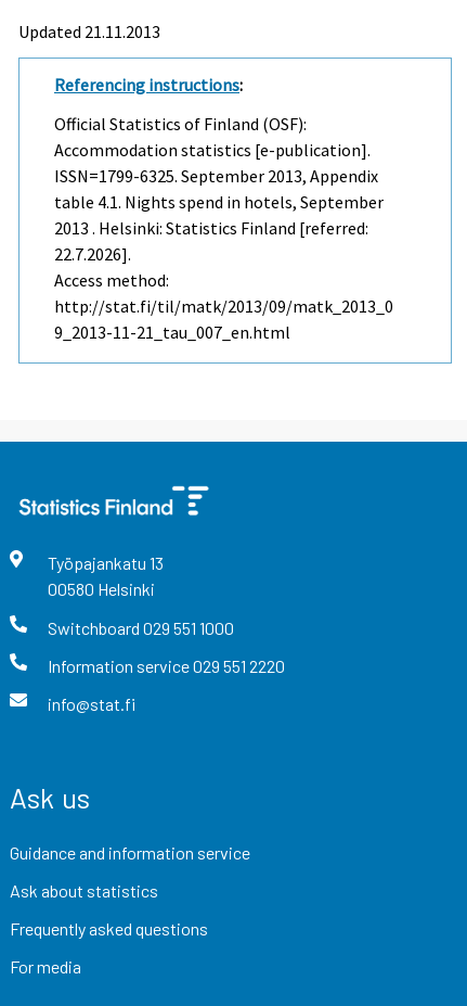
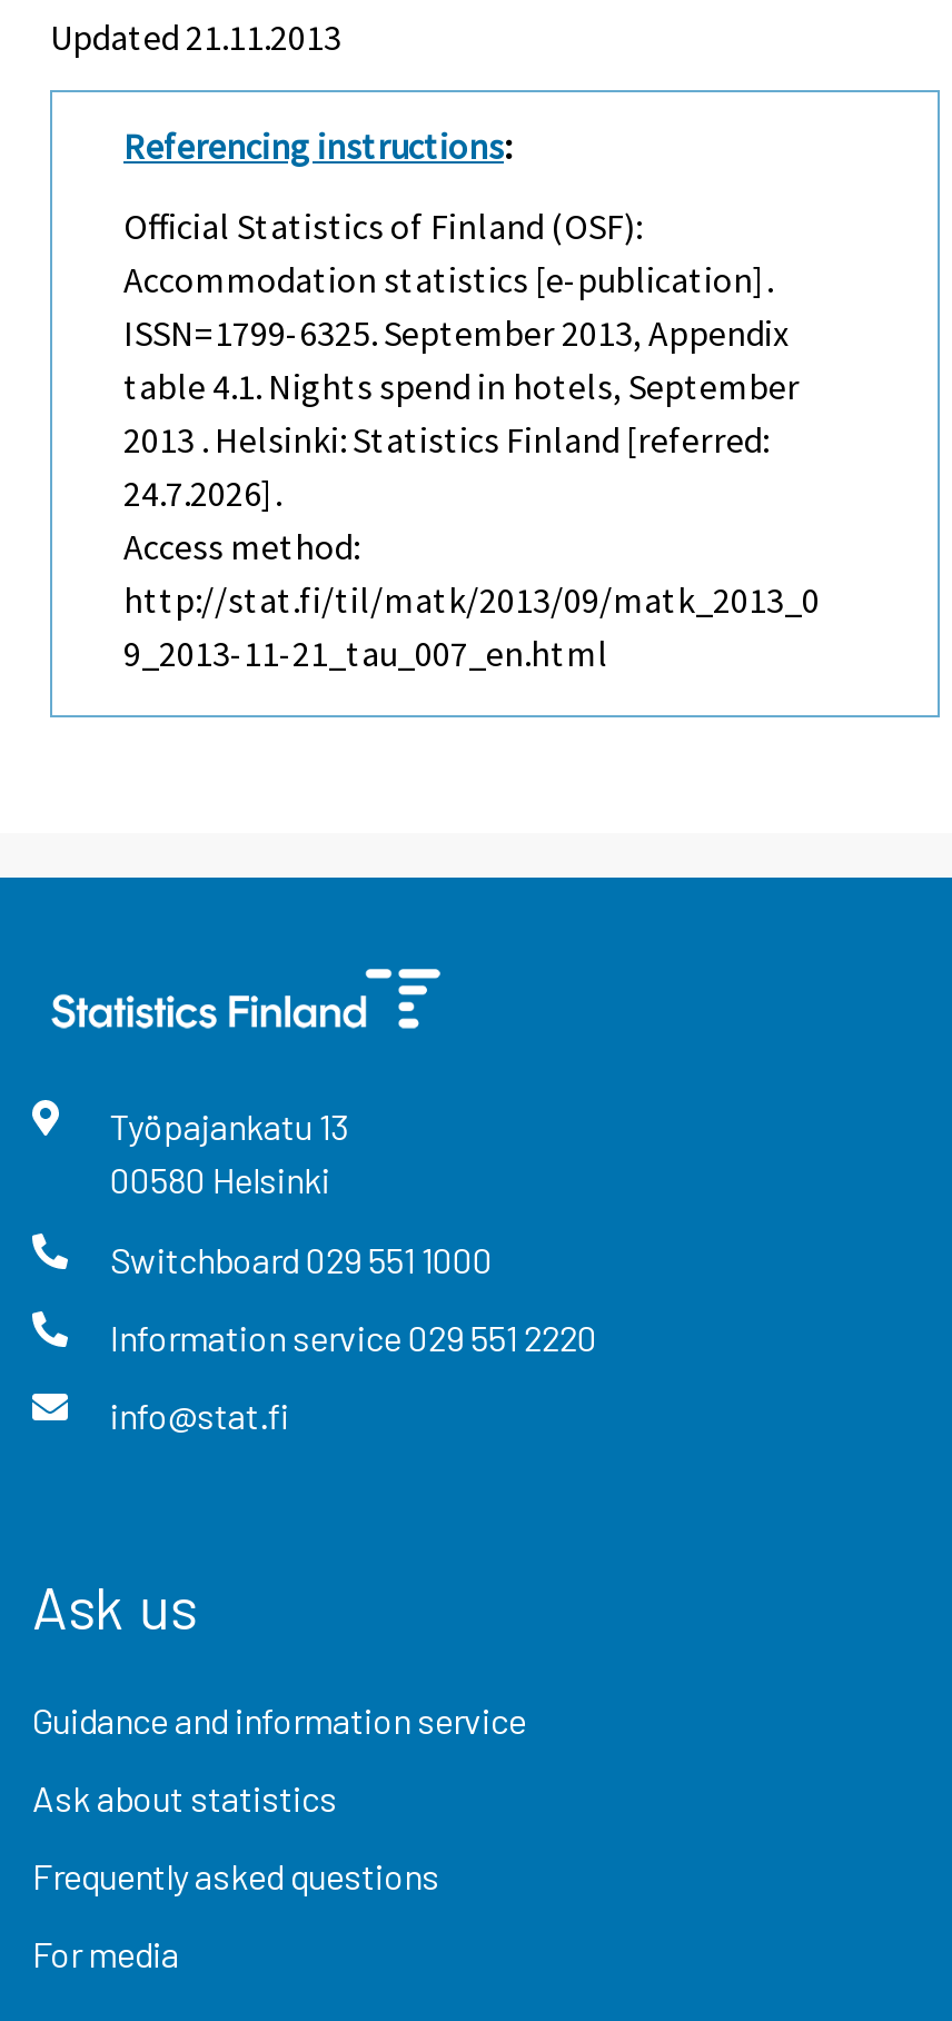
- 22.7.2026].
+ 24.7.2026].
